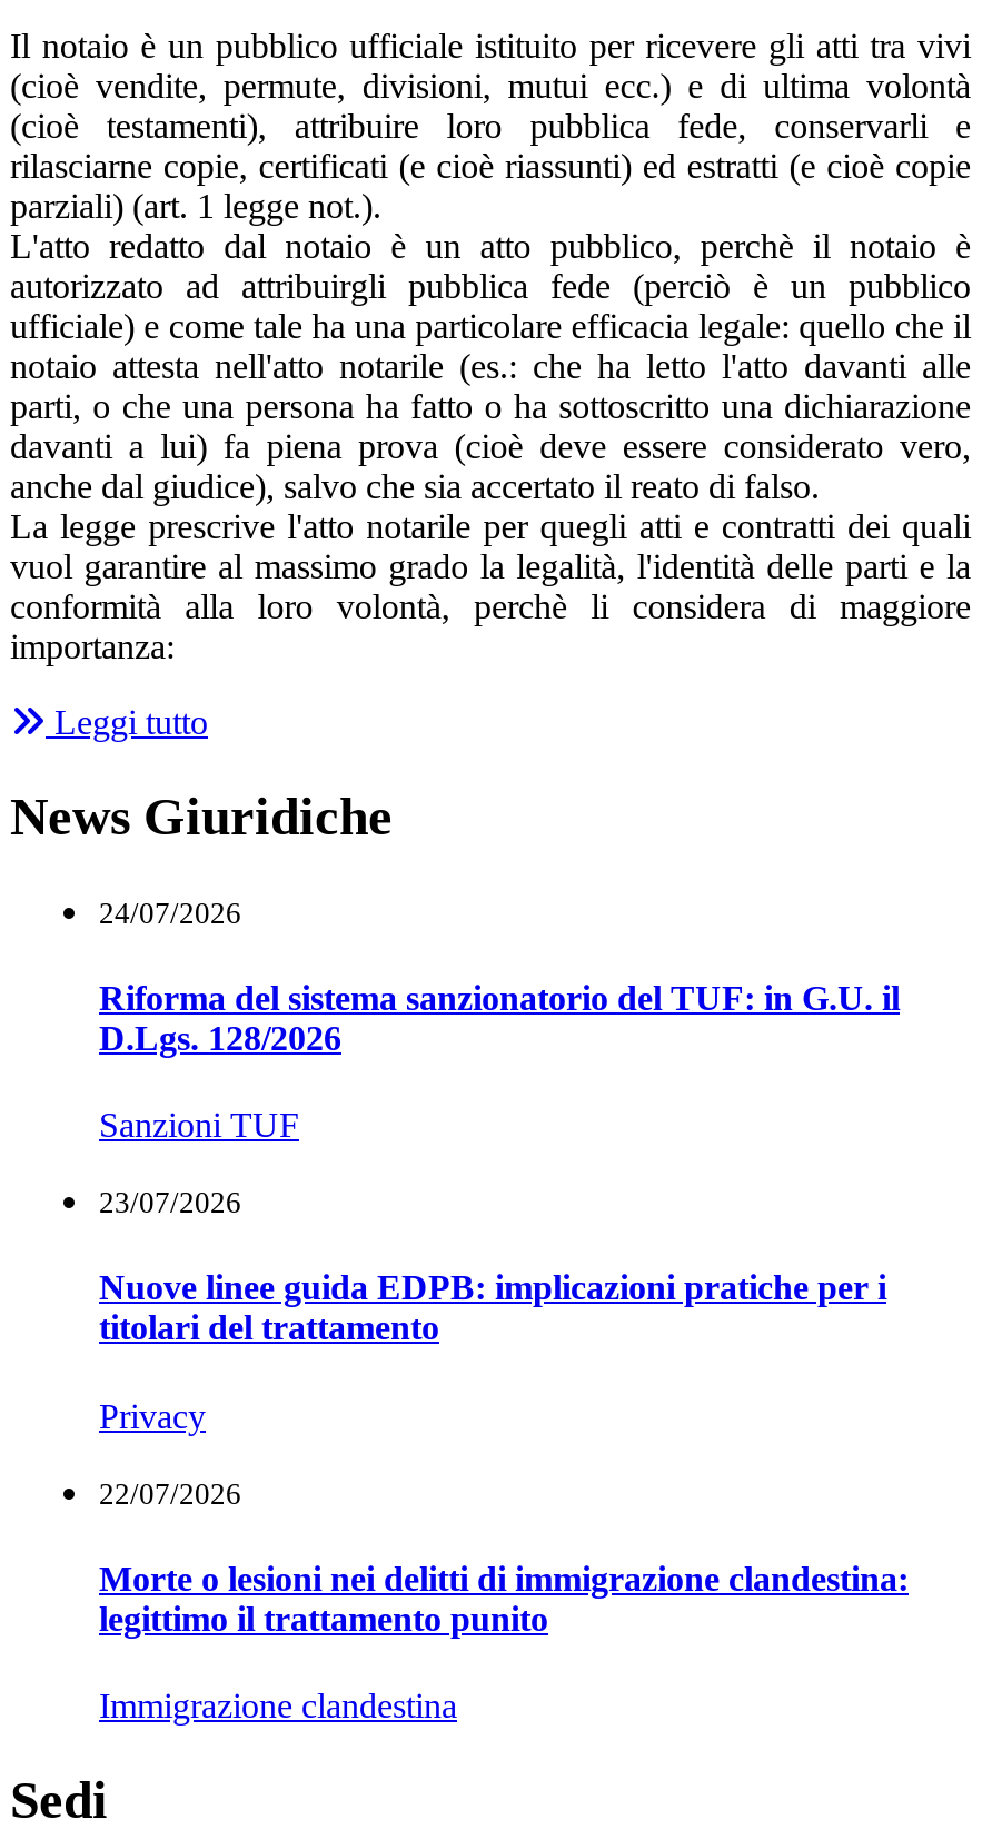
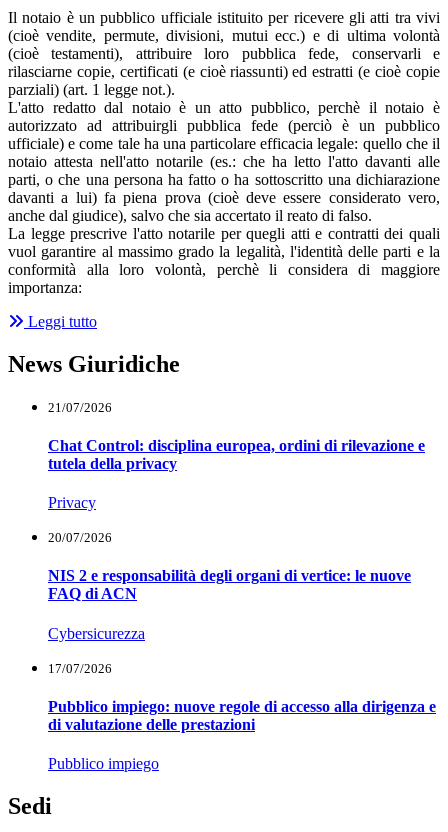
- 24/07/2026
- Riforma del sistema sanzionatorio del TUF: in G.U. il
- D.Lgs. 128/2026
- Sanzioni TUF
- 23/07/2026
- Nuove linee guida EDPB: implicazioni pratiche per i
- titolari del trattamento
+ 21/07/2026
+ Chat Control: disciplina europea, ordini di rilevazione e
+ tutela della privacy

moved up: Privacy

- 22/07/2026
- Morte o lesioni nei delitti di immigrazione clandestina:
- legittimo il trattamento punito
- Immigrazione clandestina
+ 20/07/2026
+ NIS 2 e responsabilità degli organi di vertice: le nuove
+ FAQ di ACN
+ Cybersicurezza
+ 17/07/2026
+ Pubblico impiego: nuove regole di accesso alla dirigenza e
+ di valutazione delle prestazioni
+ Pubblico impiego
